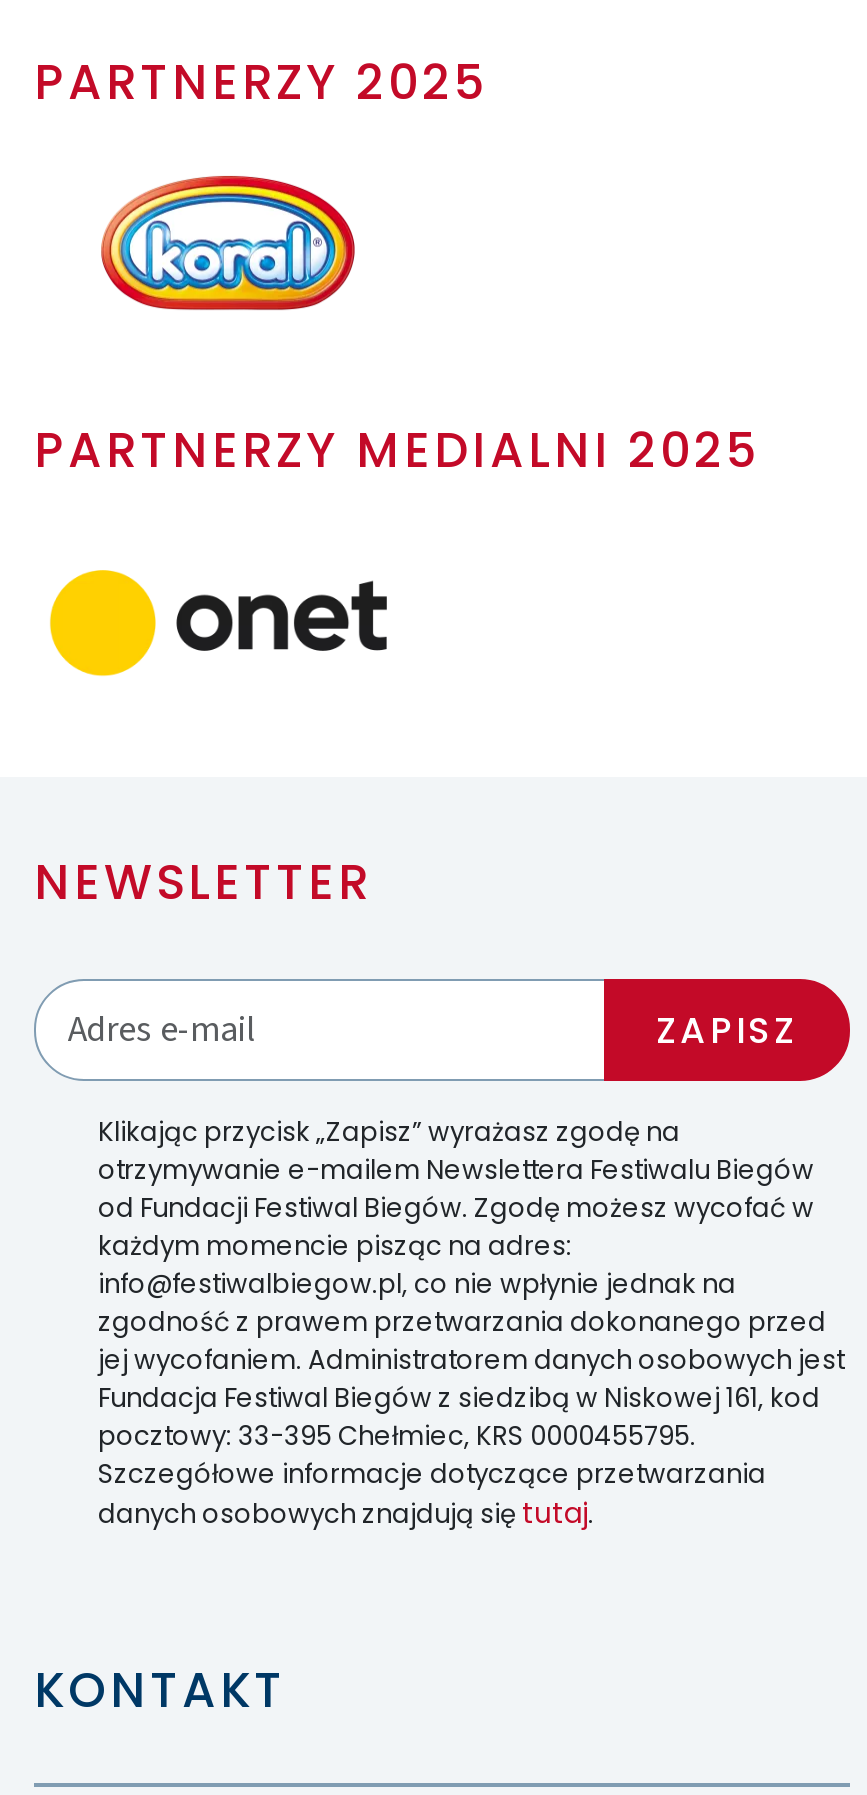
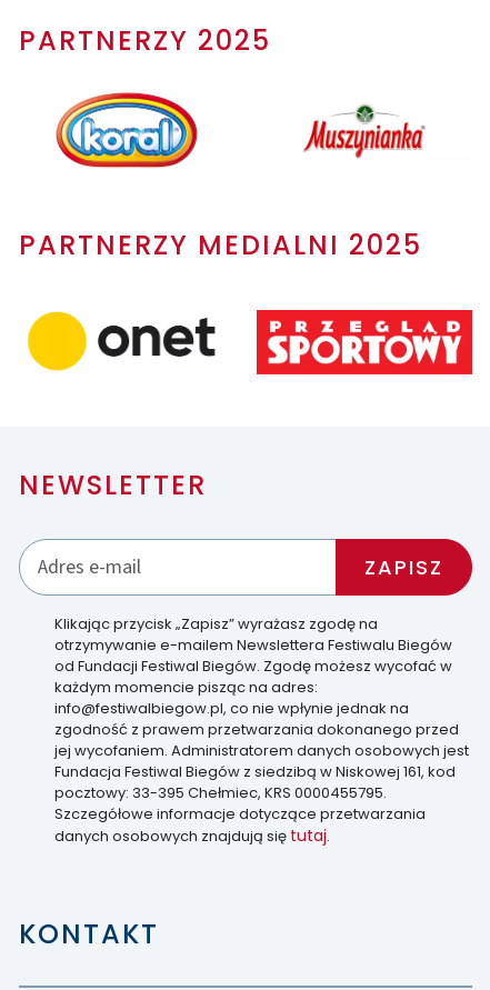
+ [image]

+ [image]
